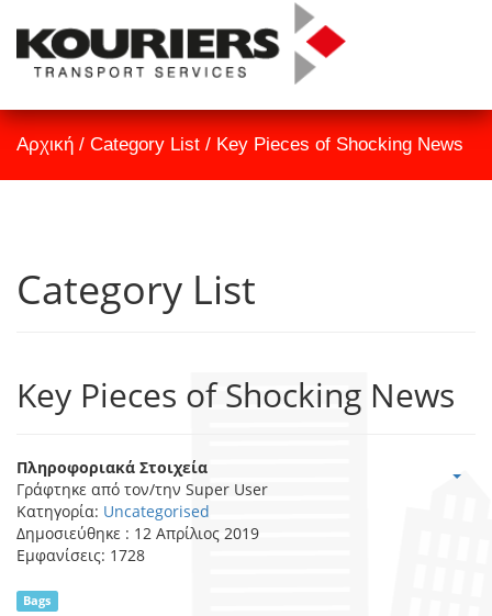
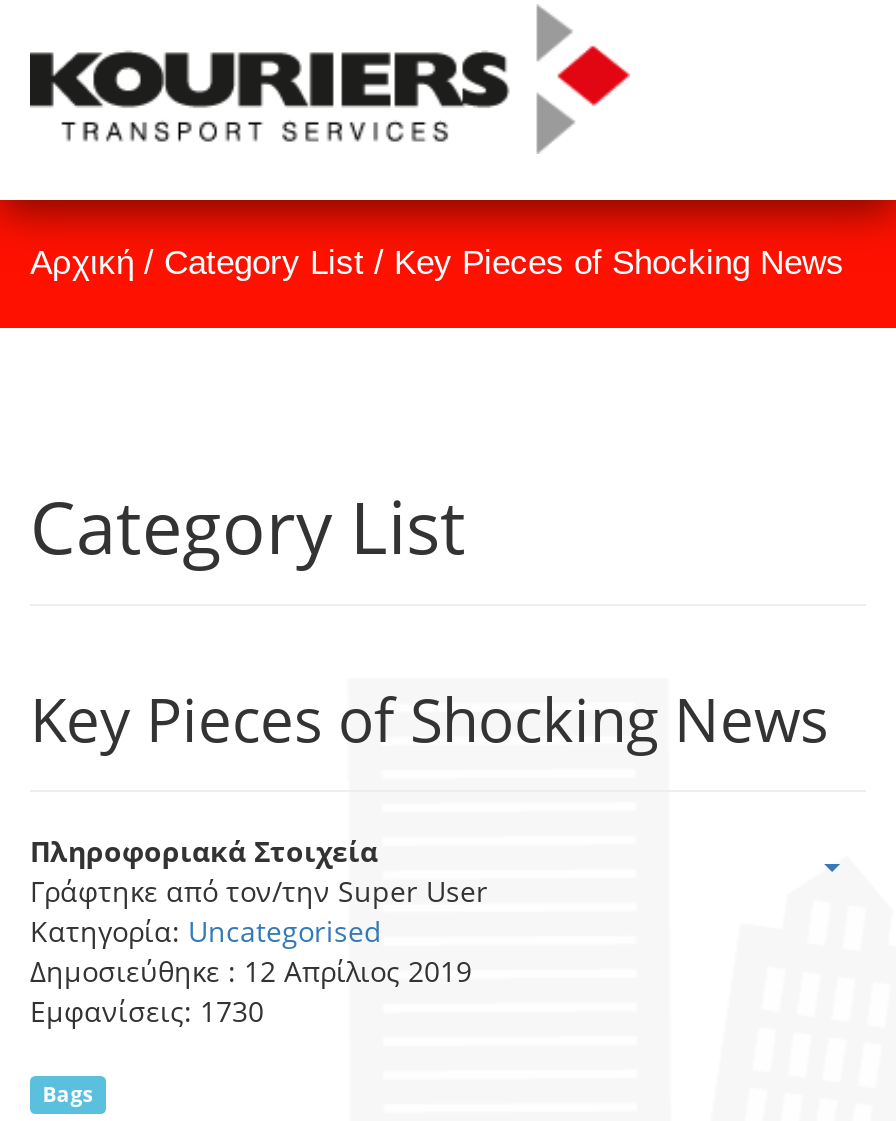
- Εμφανίσεις: 1728
+ Εμφανίσεις: 1730
